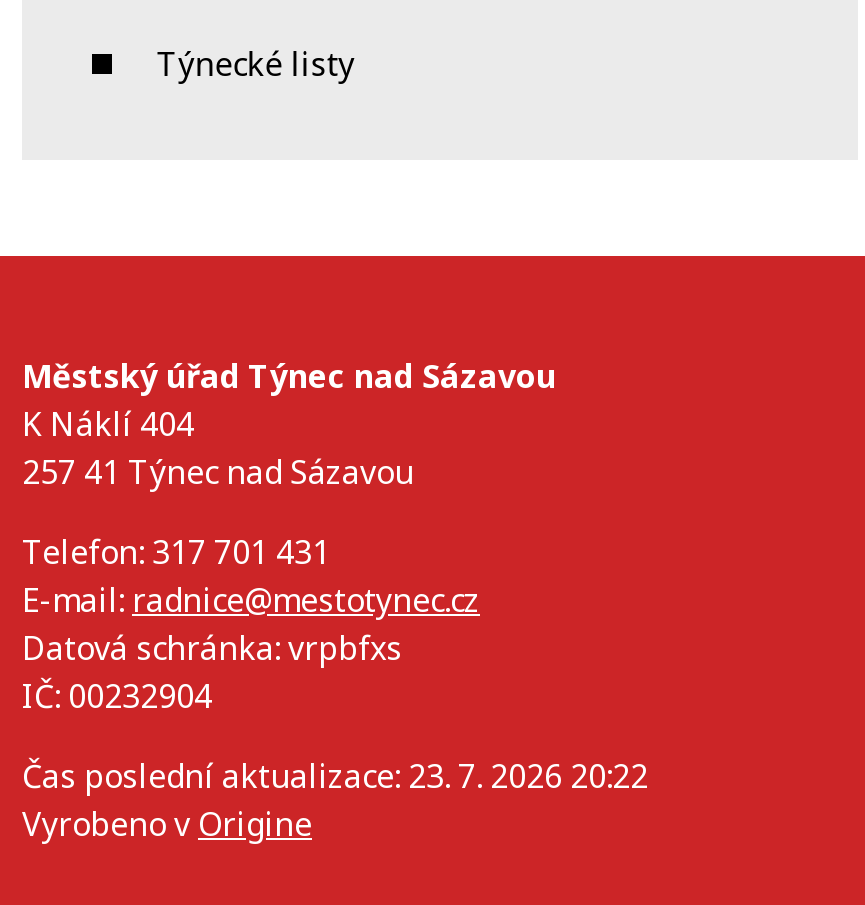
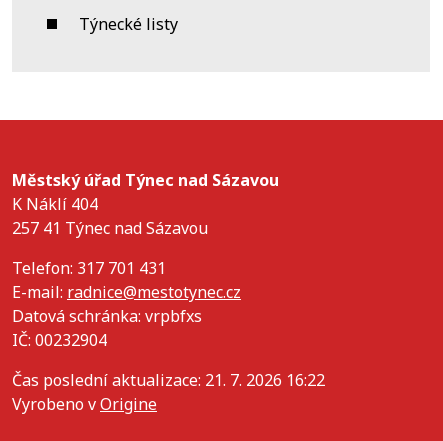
- Čas poslední aktualizace: 23. 7. 2026 20:22
+ Čas poslední aktualizace: 21. 7. 2026 16:22
